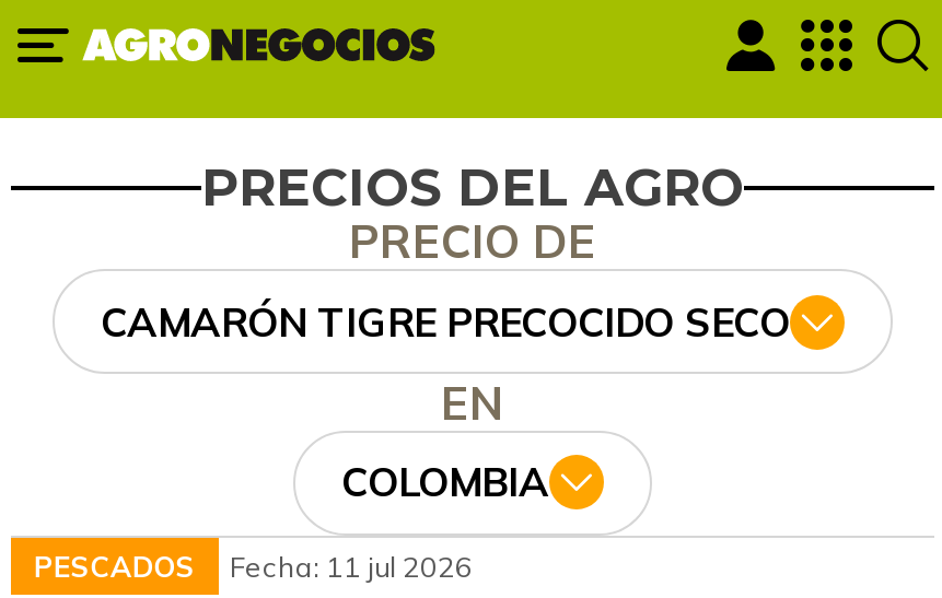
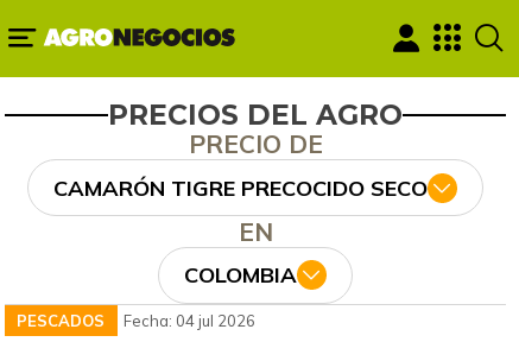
- PESCADOS Fecha: 11 jul 2026
+ PESCADOS Fecha: 04 jul 2026
